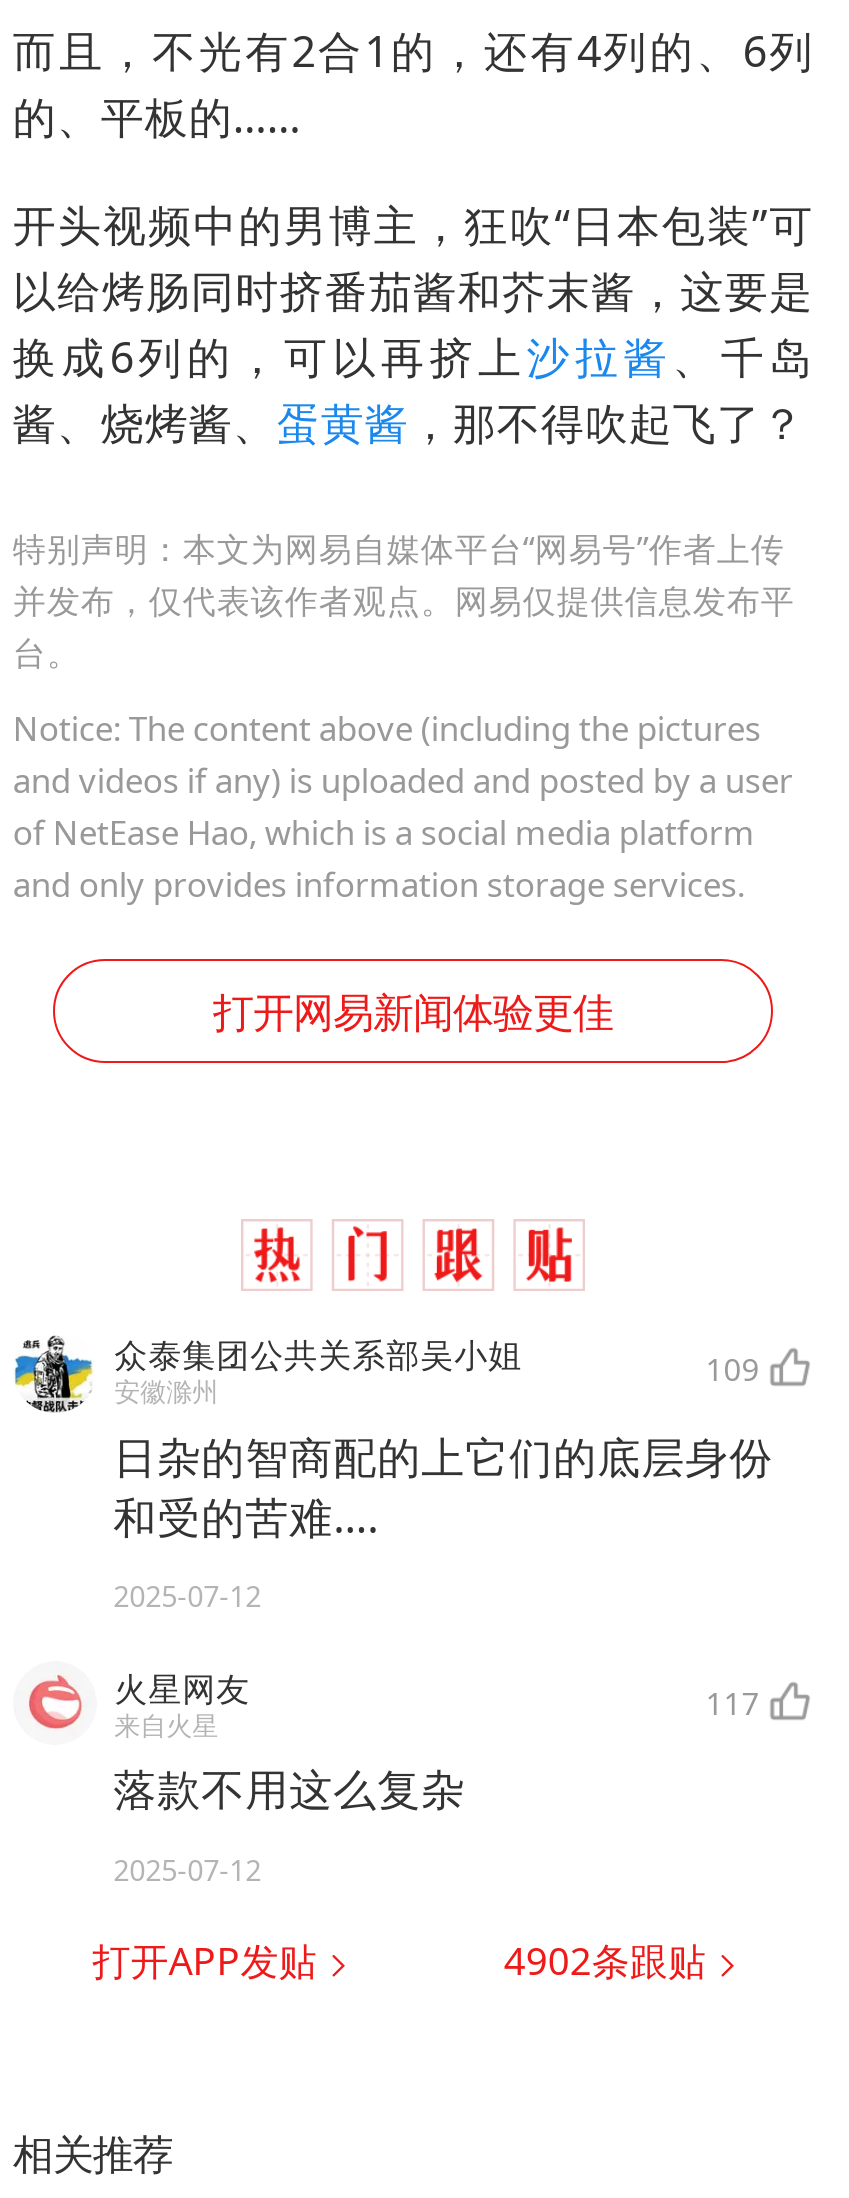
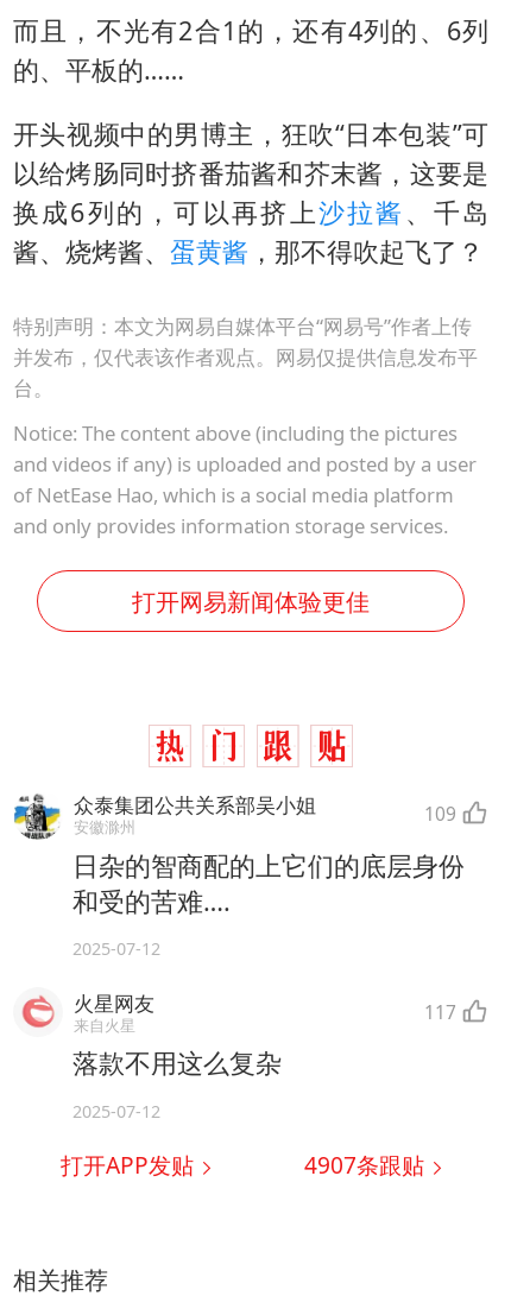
- 4902条跟贴
+ 4907条跟贴
